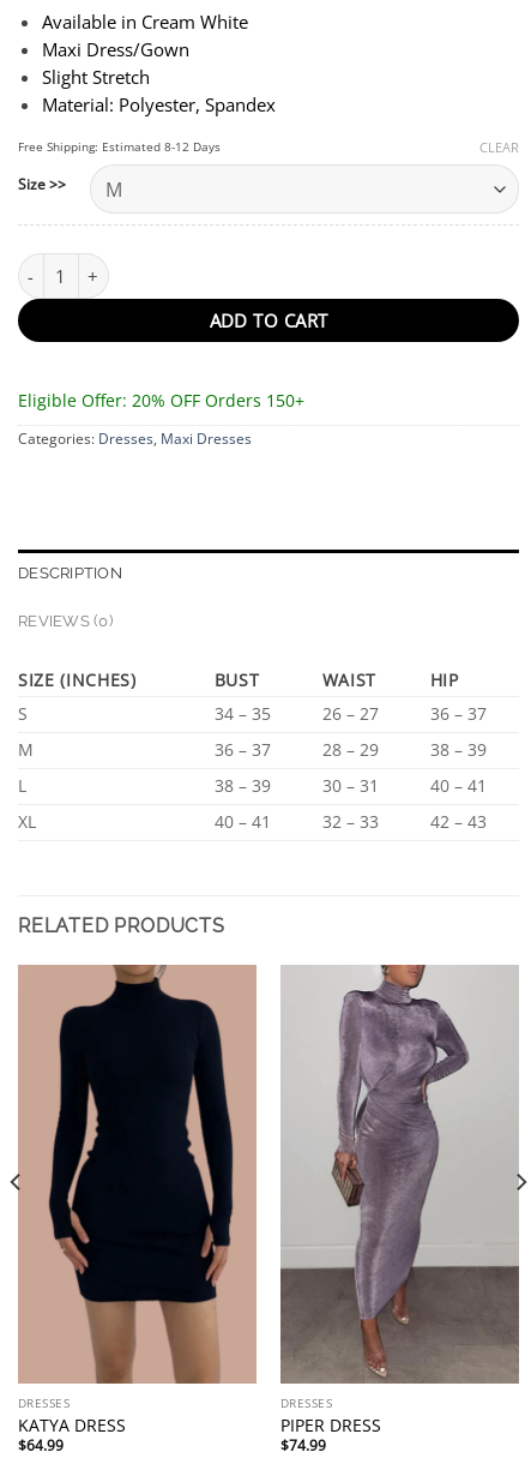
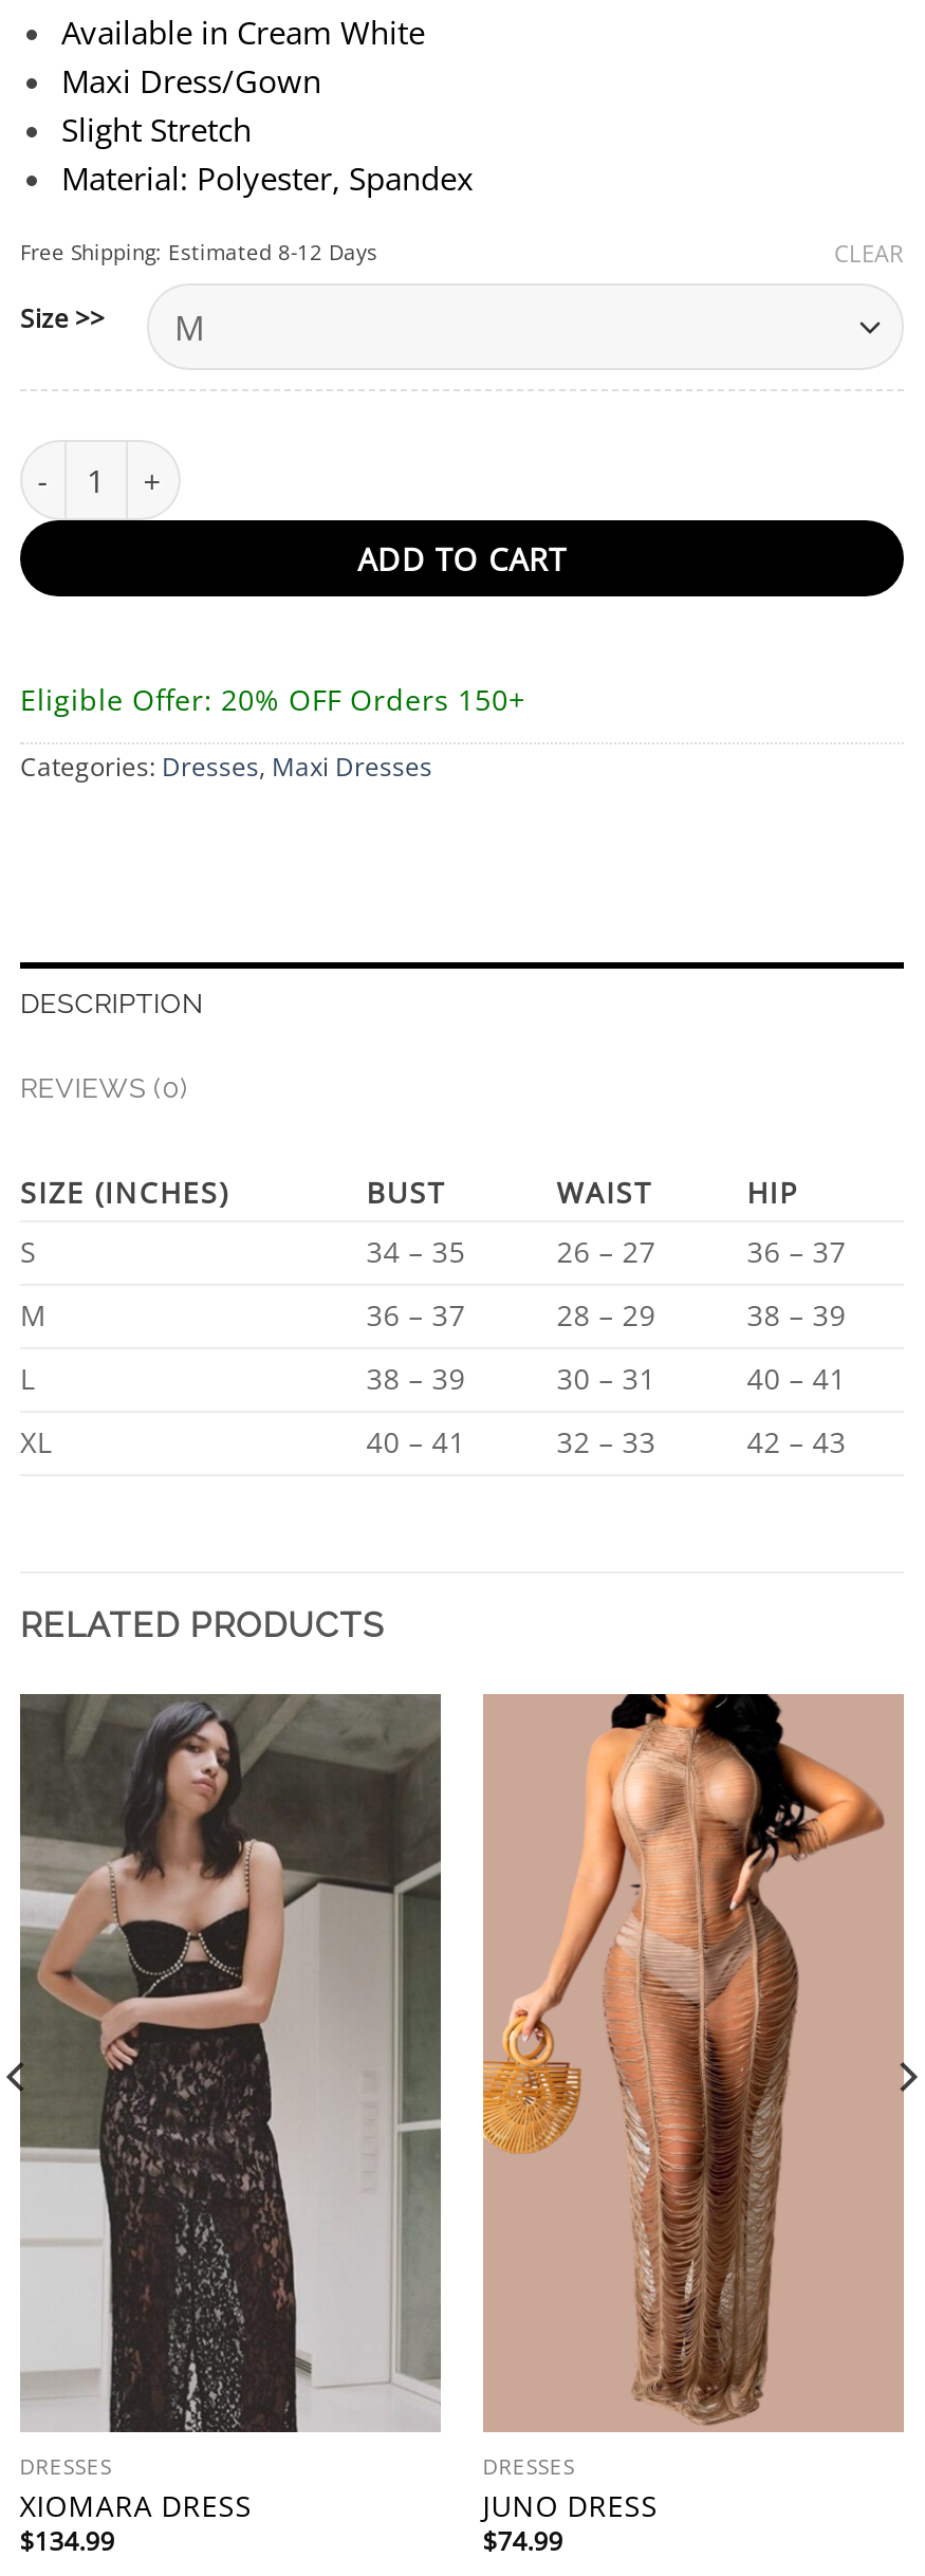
- [image]
- KATYA DRESS
+ [image]
+ XIOMARA DRESS

- [image]
- PIPER DRESS
+ [image]
+ JUNO DRESS

- $64.99
+ $134.99
